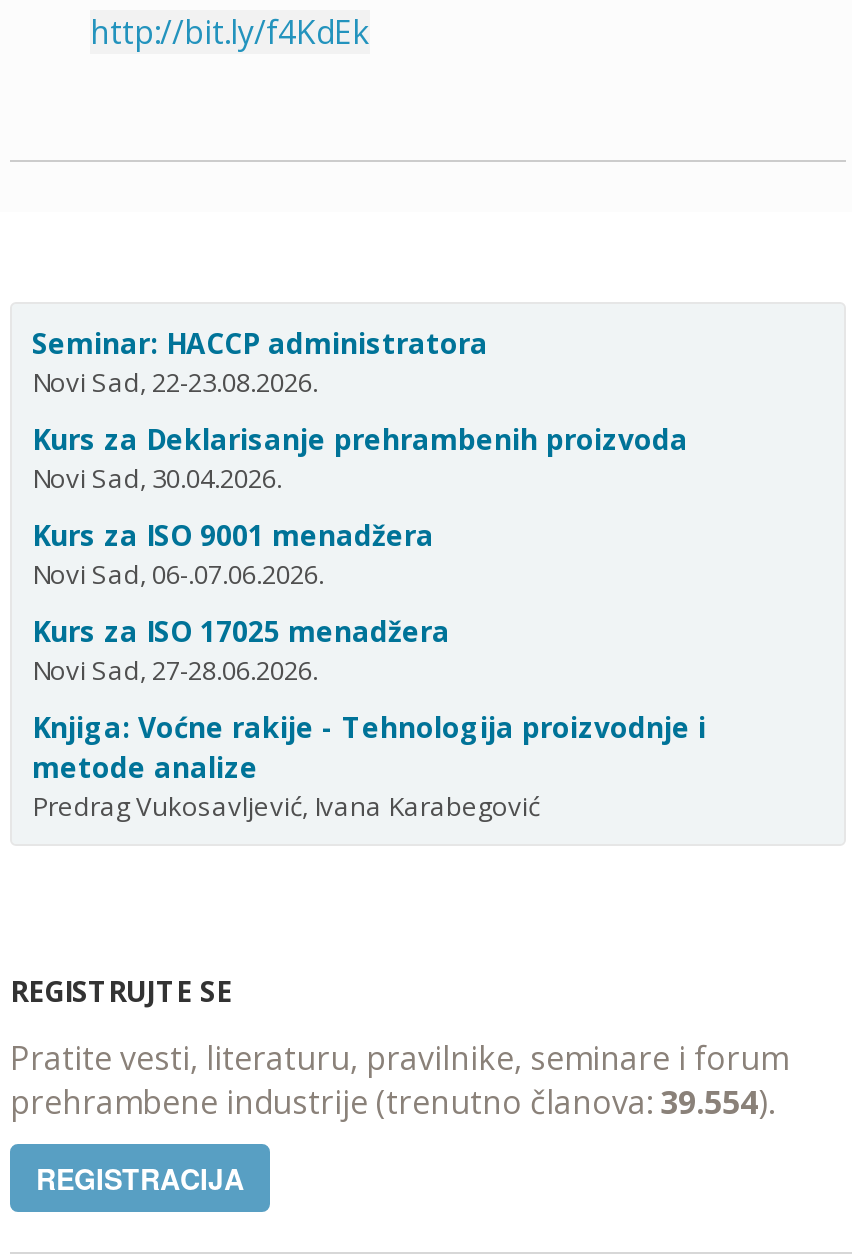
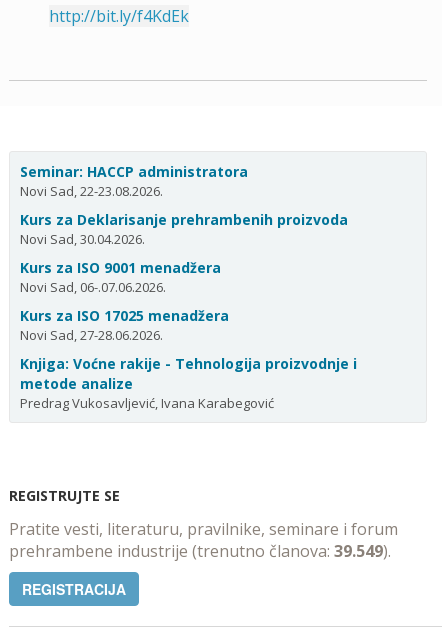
- prehrambene industrije (trenutno članova: 39.554).
+ prehrambene industrije (trenutno članova: 39.549).
